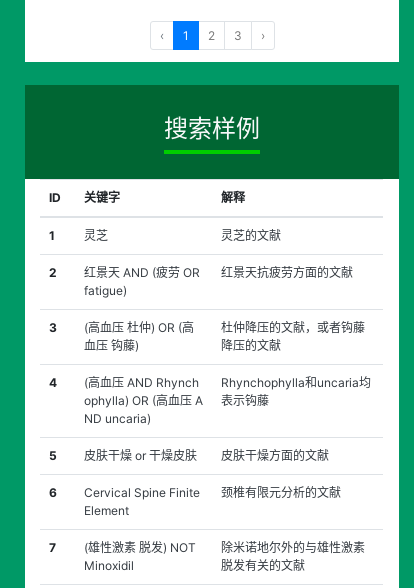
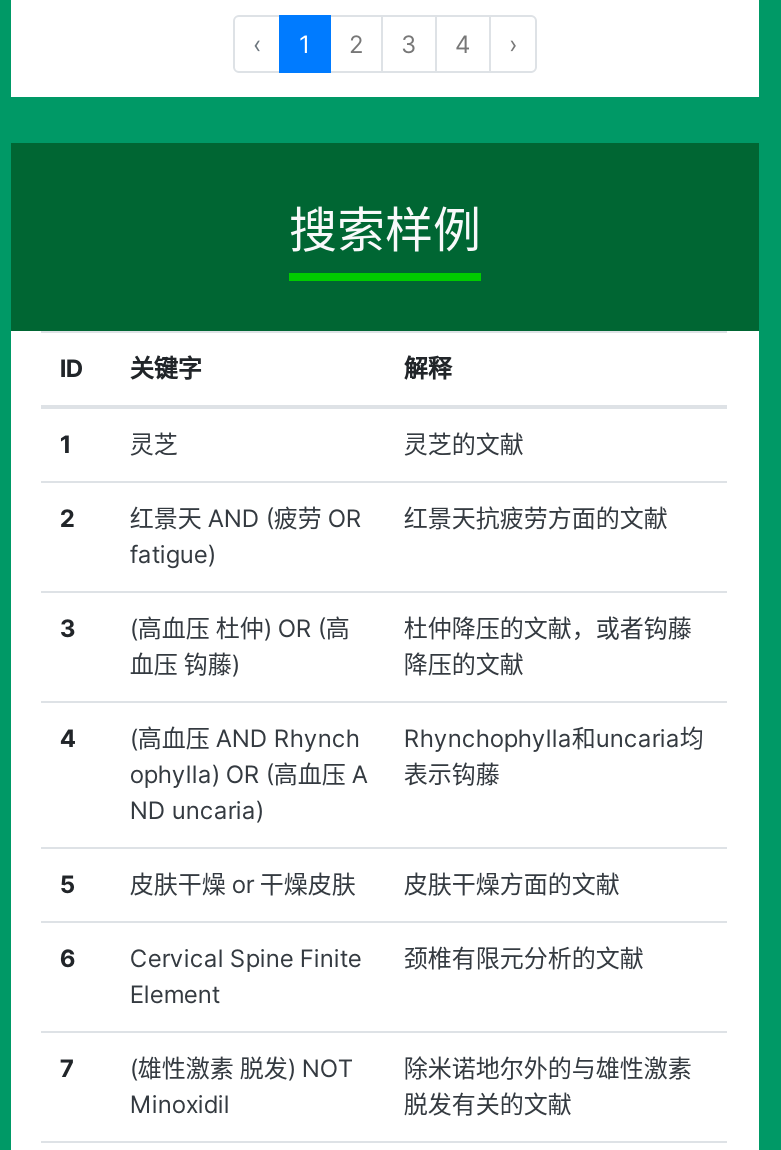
+ 4
